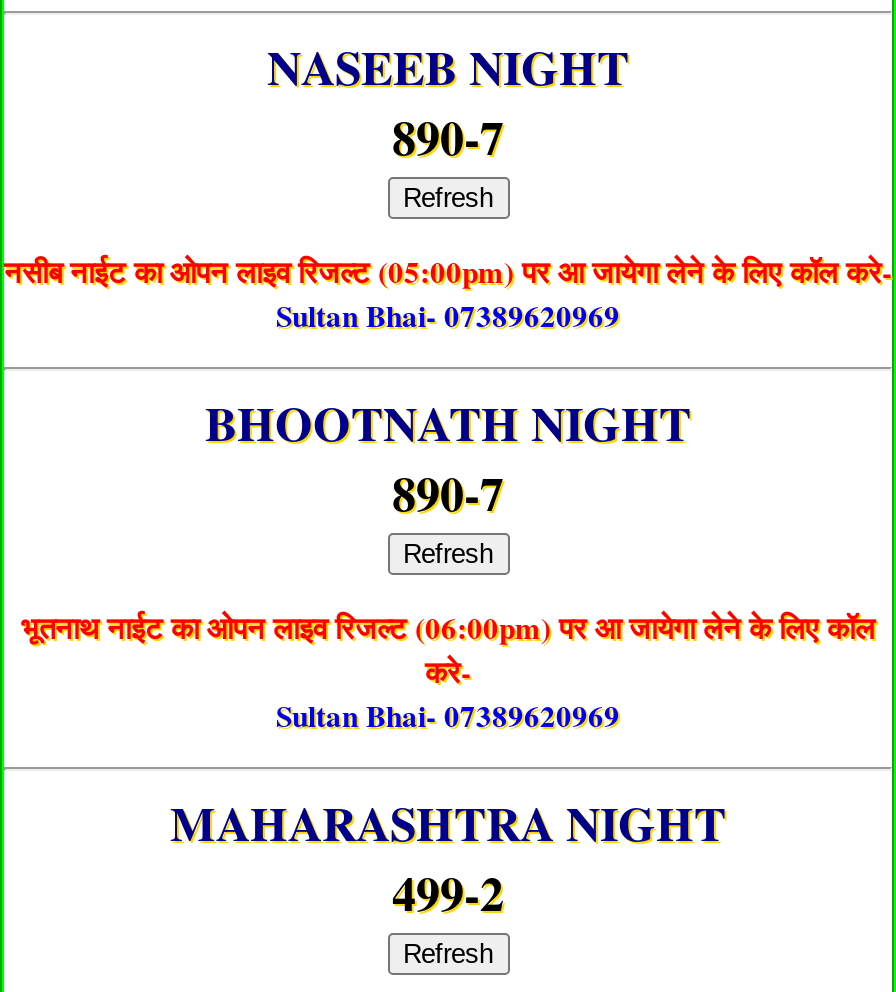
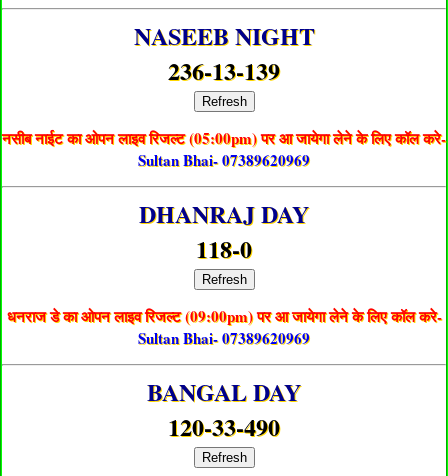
- 890-7
+ 236-13-139

- BHOOTNATH NIGHT
- 890-7
+ DHANRAJ DAY
+ 118-0

- भूतनाथ नाईट का ओपन लाइव रिजल्ट (06:00pm) पर आ जायेगा लेने के लिए कॉल
- करे-
+ धनराज डे का ओपन लाइव रिजल्ट (09:00pm) पर आ जायेगा लेने के लिए कॉल करे-

- MAHARASHTRA NIGHT
- 499-2
+ BANGAL DAY
+ 120-33-490
